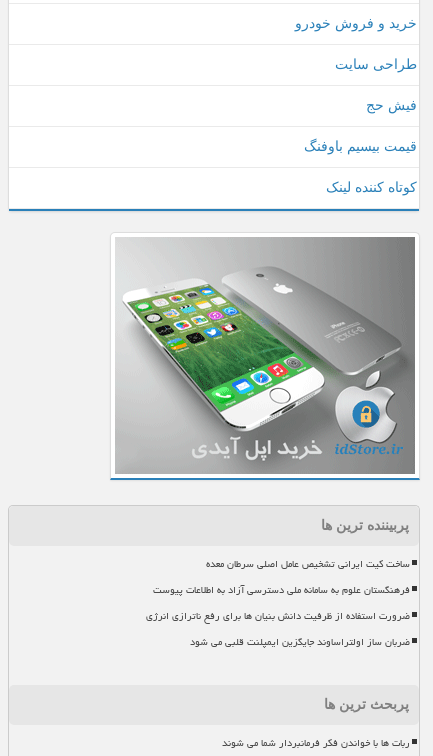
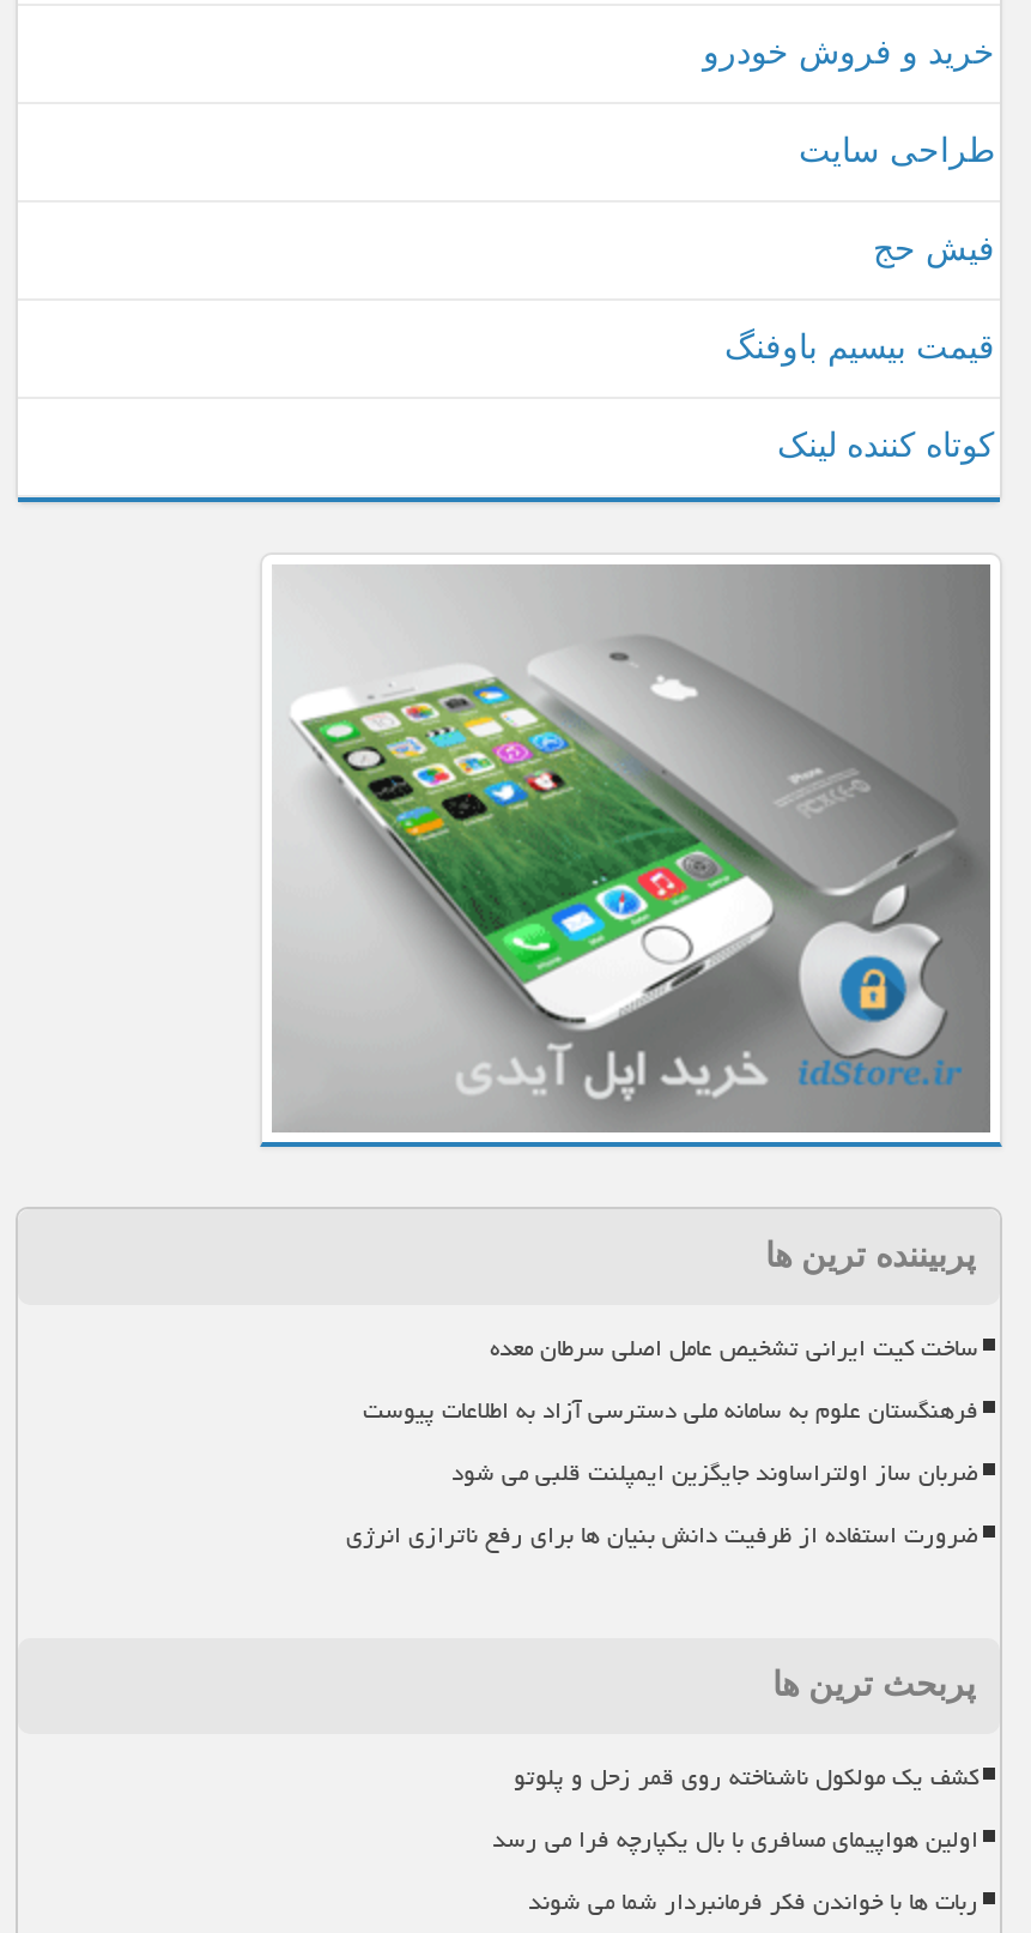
moved up: ضربان ساز اولتراساوند جایگزین ایمپلنت قلبی می شود

+ کشف یک مولکول ناشناخته روی قمر زحل و پلوتو
+ اولین هواپیمای مسافری با بال یکپارچه فرا می رسد
